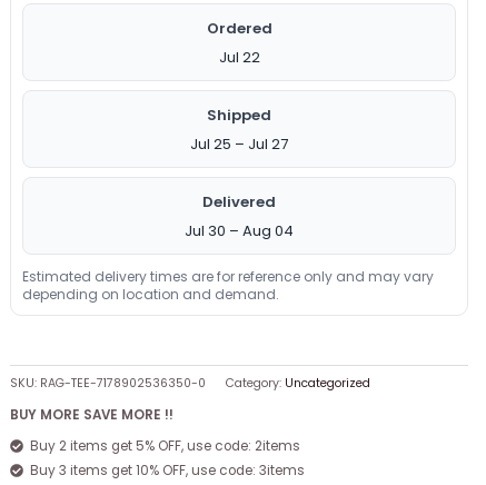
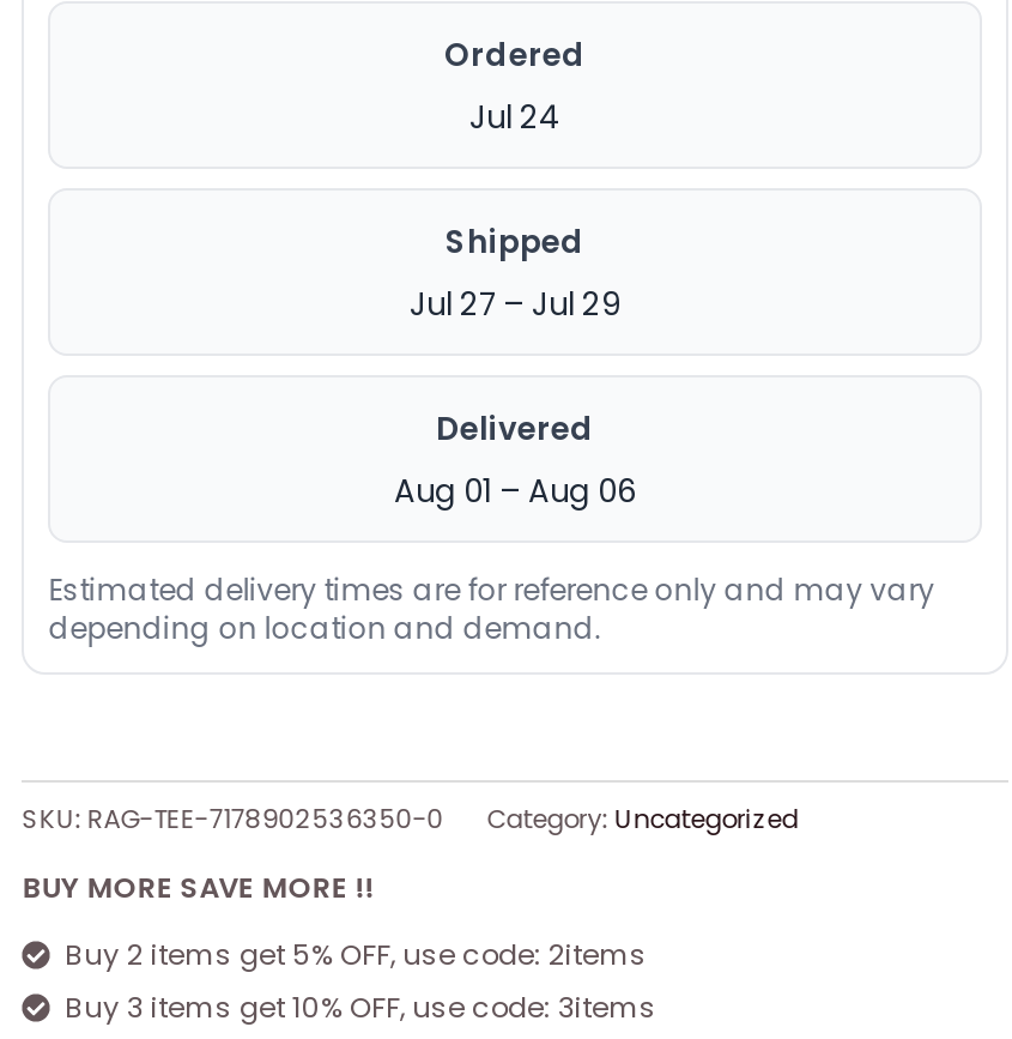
- Jul 22
+ Jul 24

- Jul 25 – Jul 27
+ Jul 27 – Jul 29

- Jul 30 – Aug 04
+ Aug 01 – Aug 06
